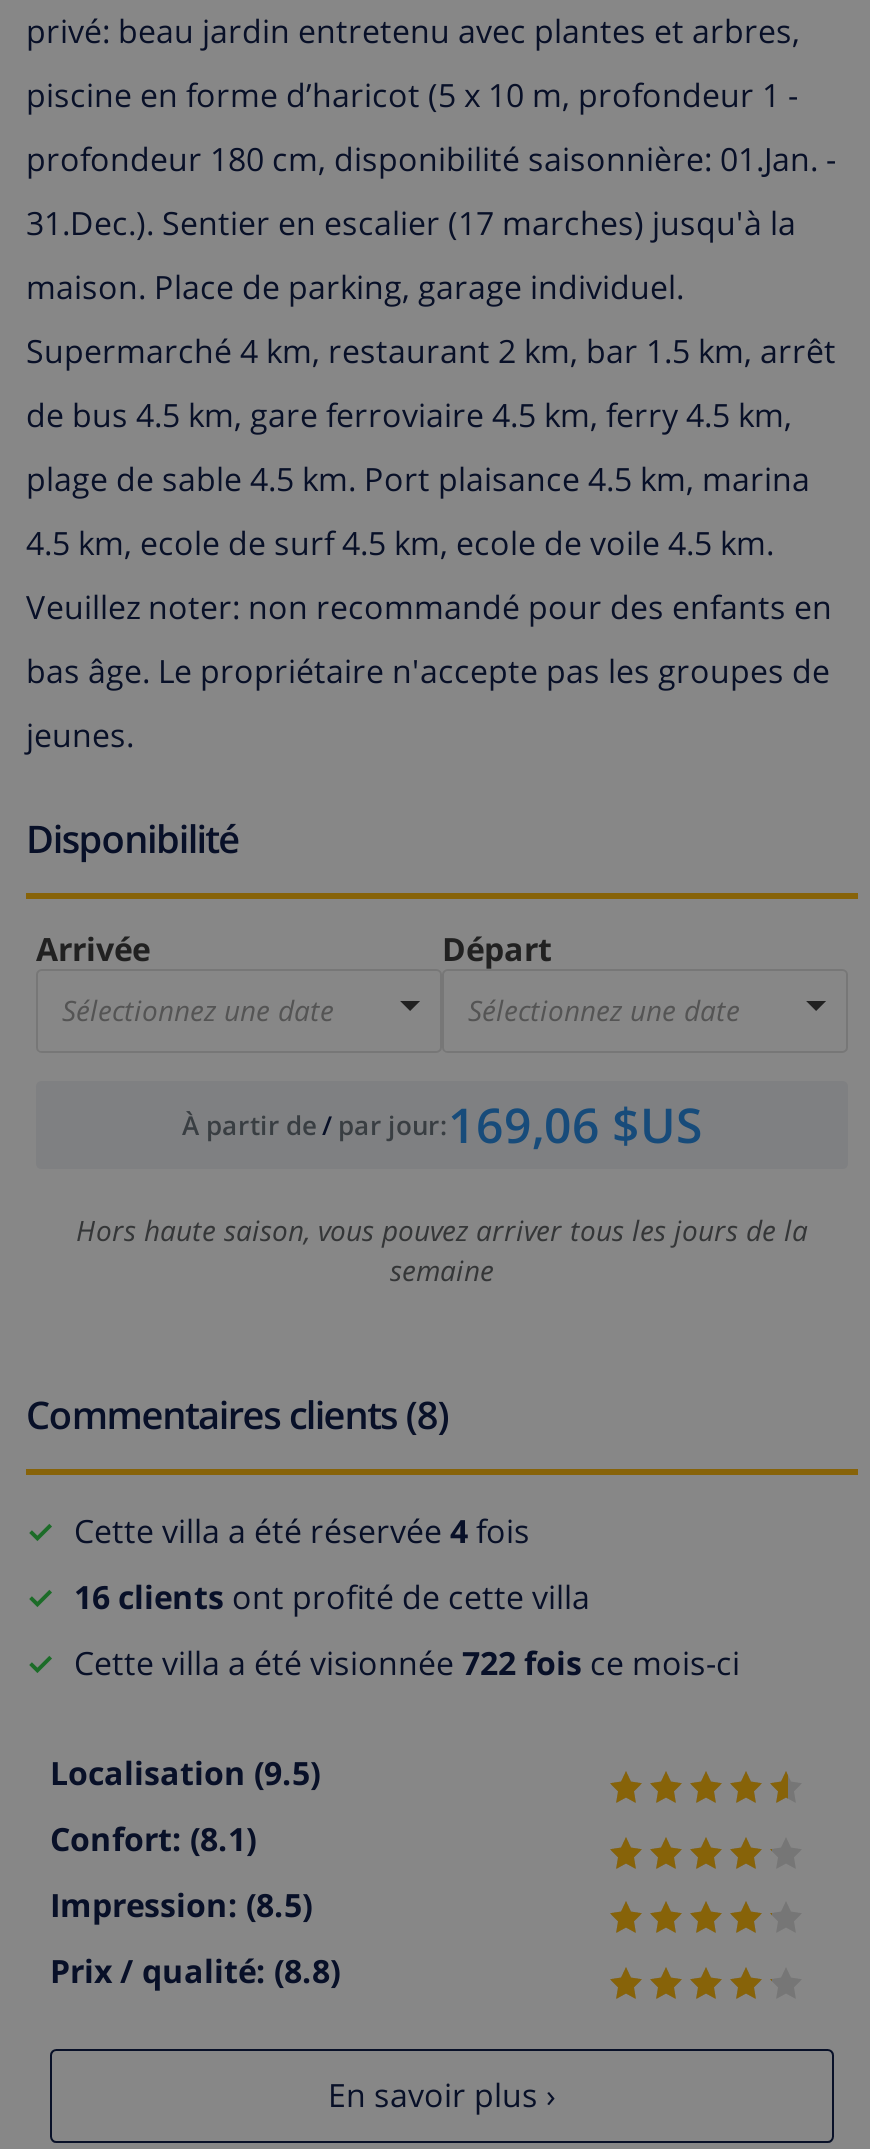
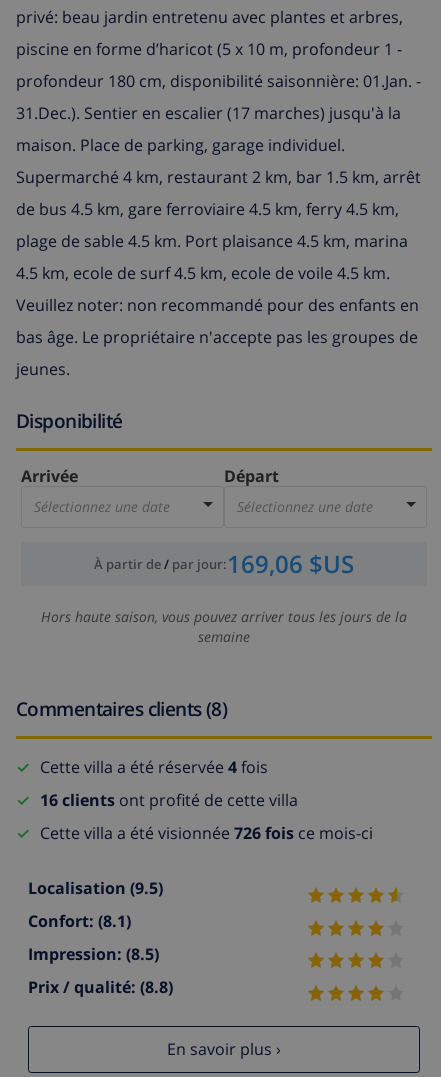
- Cette villa a été visionnée 722 fois ce mois-ci
+ Cette villa a été visionnée 726 fois ce mois-ci
